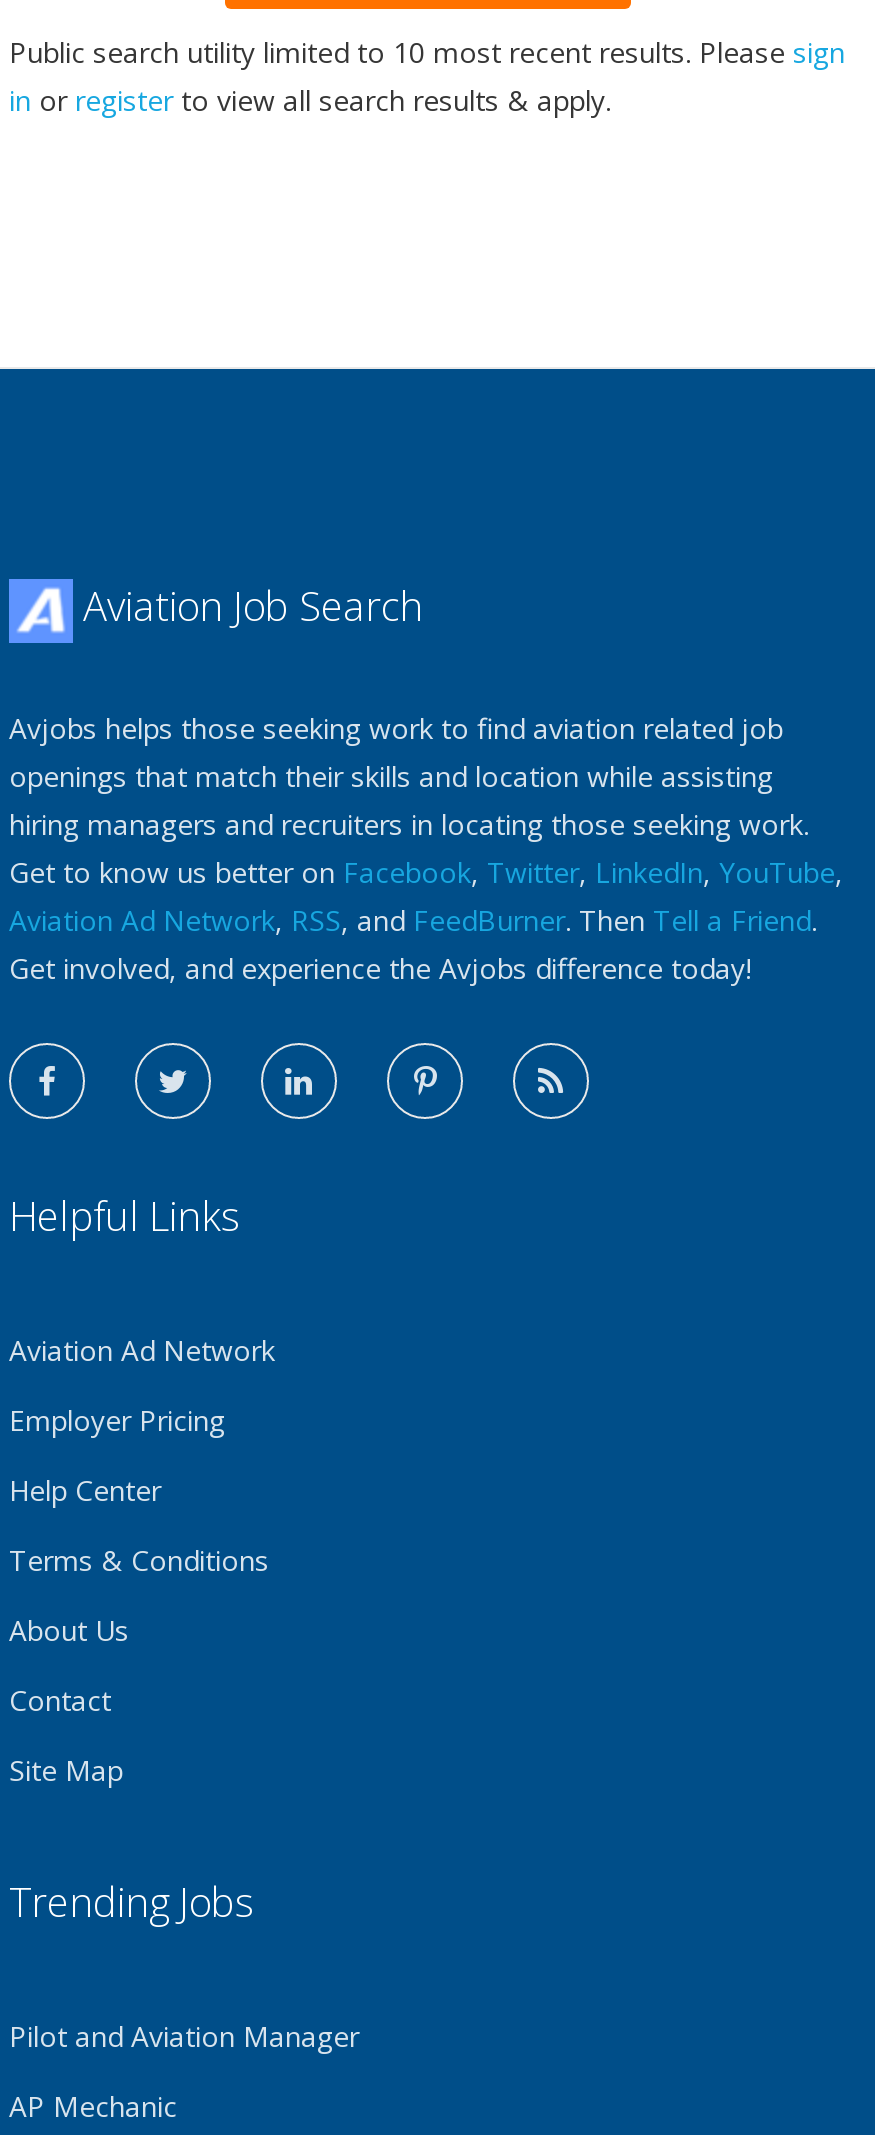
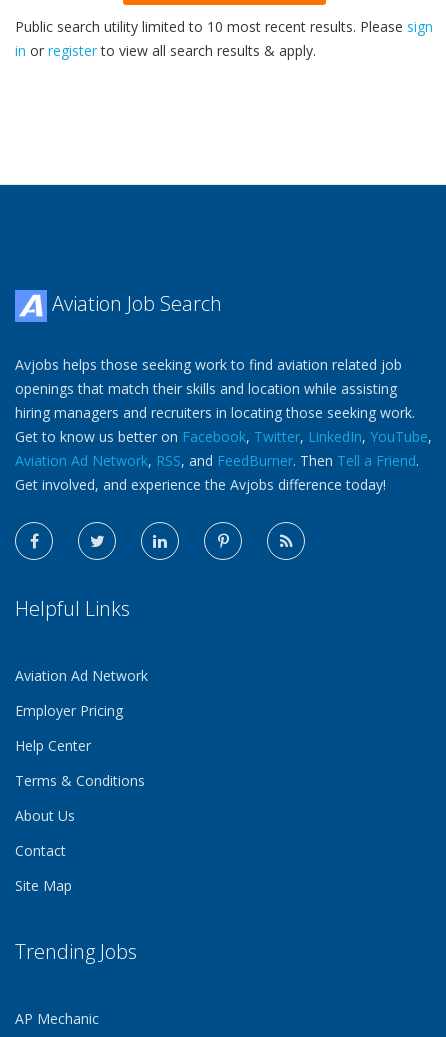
- Pilot and Aviation Manager
